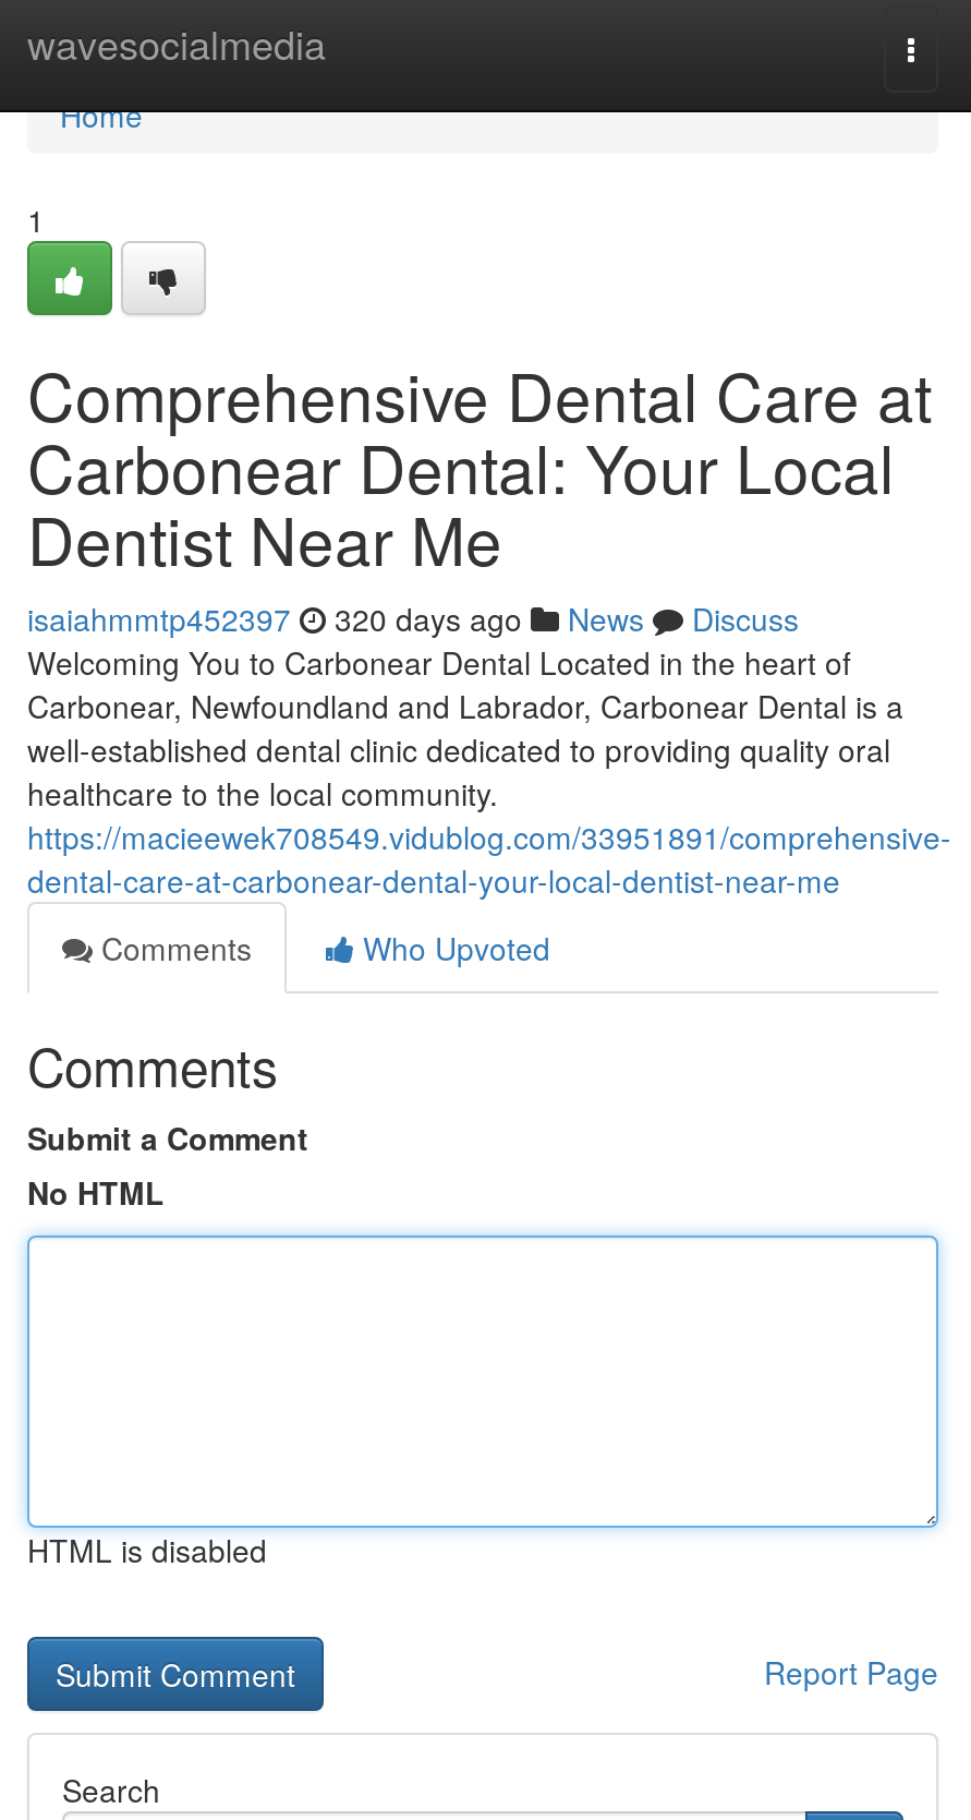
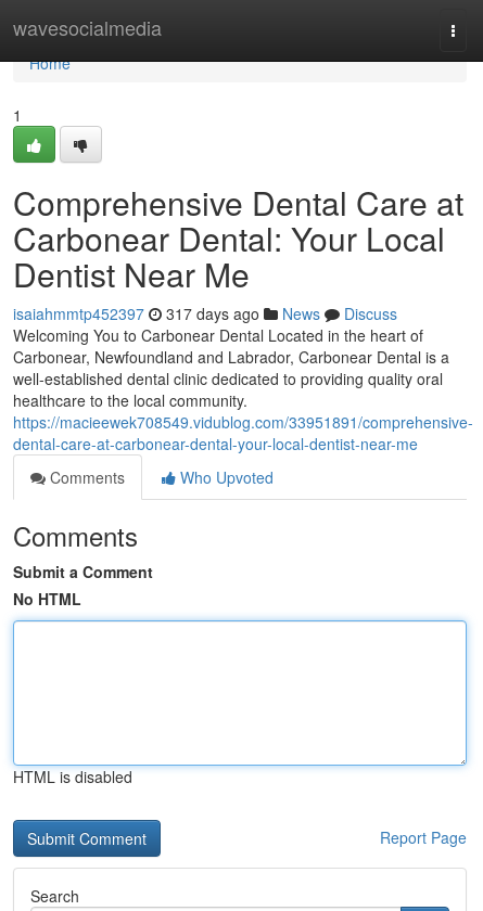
- isaiahmmtp452397 320 days ago News Discuss
+ isaiahmmtp452397 317 days ago News Discuss
